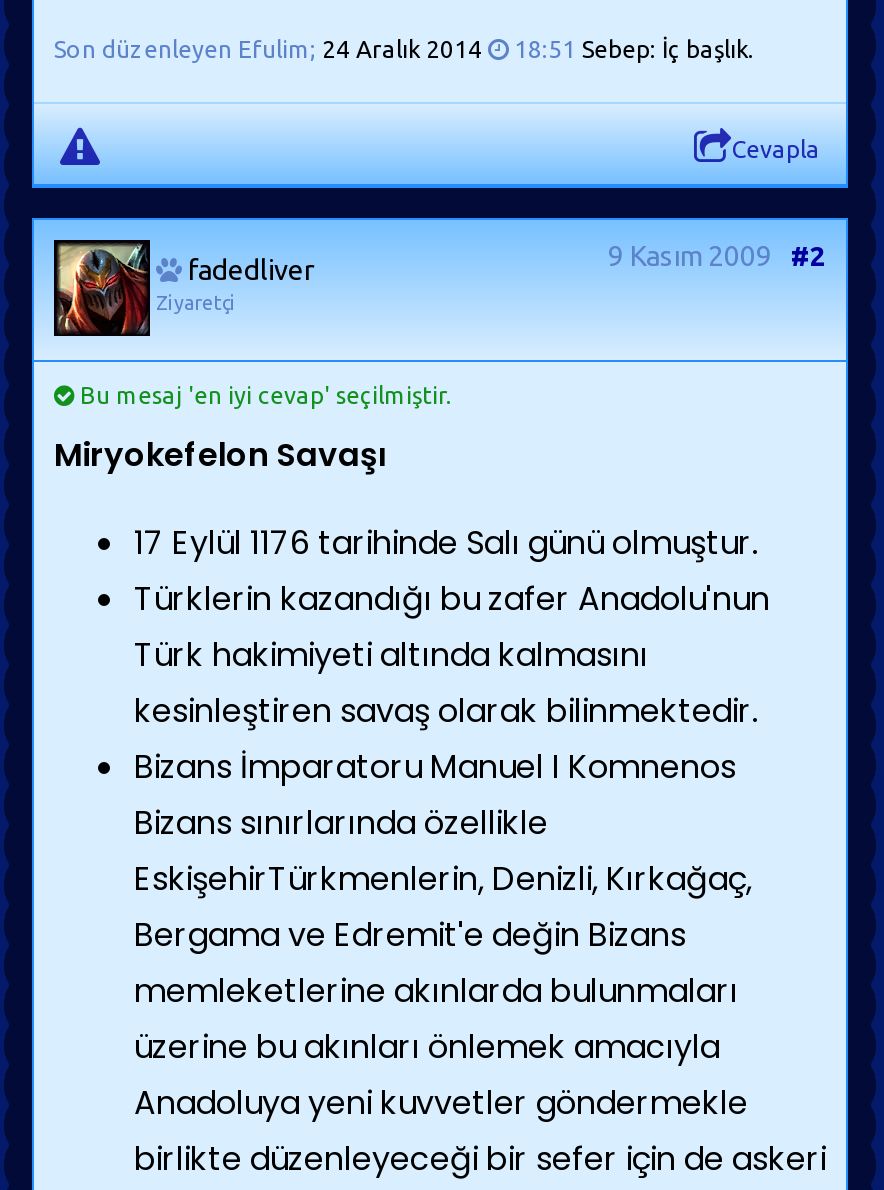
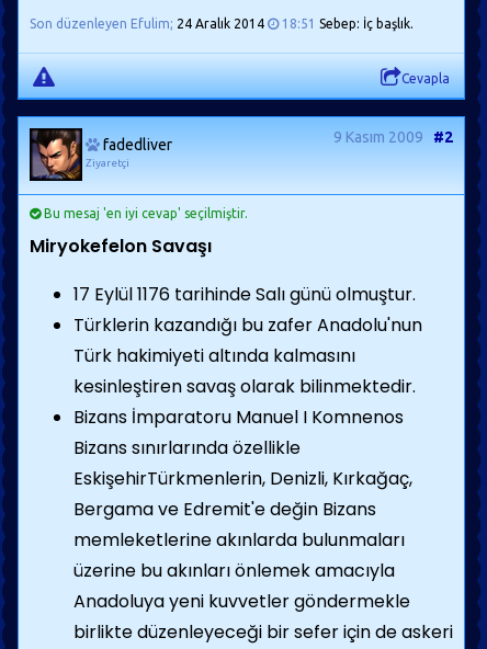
- [image]
+ [image]
